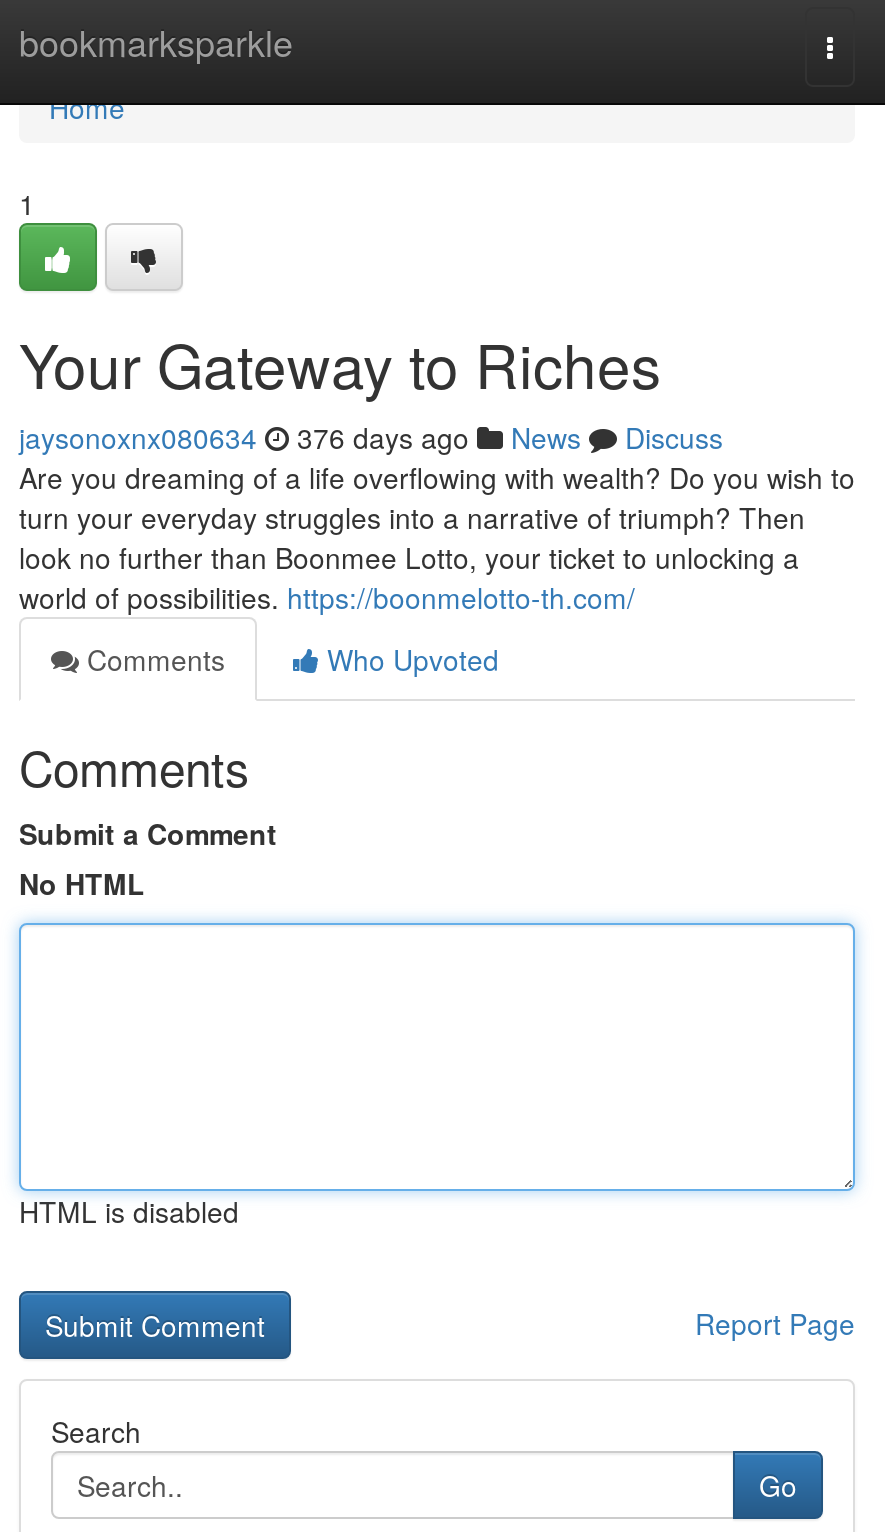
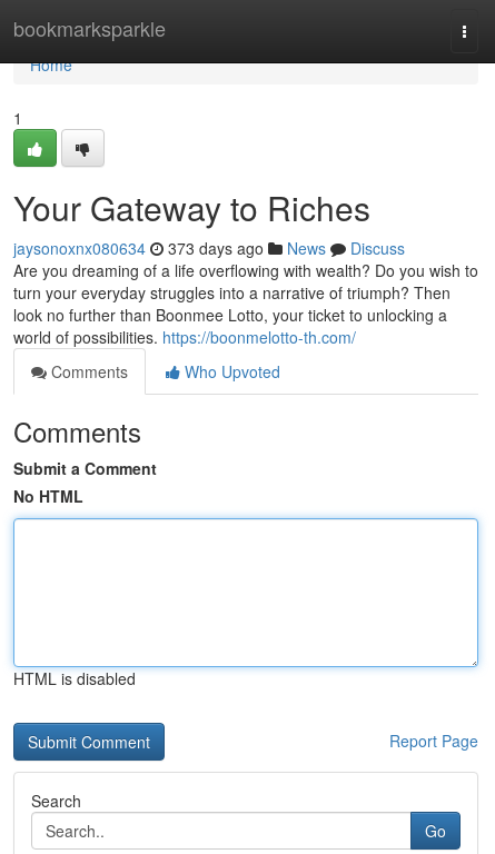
- jaysonoxnx080634 376 days ago News Discuss
+ jaysonoxnx080634 373 days ago News Discuss
